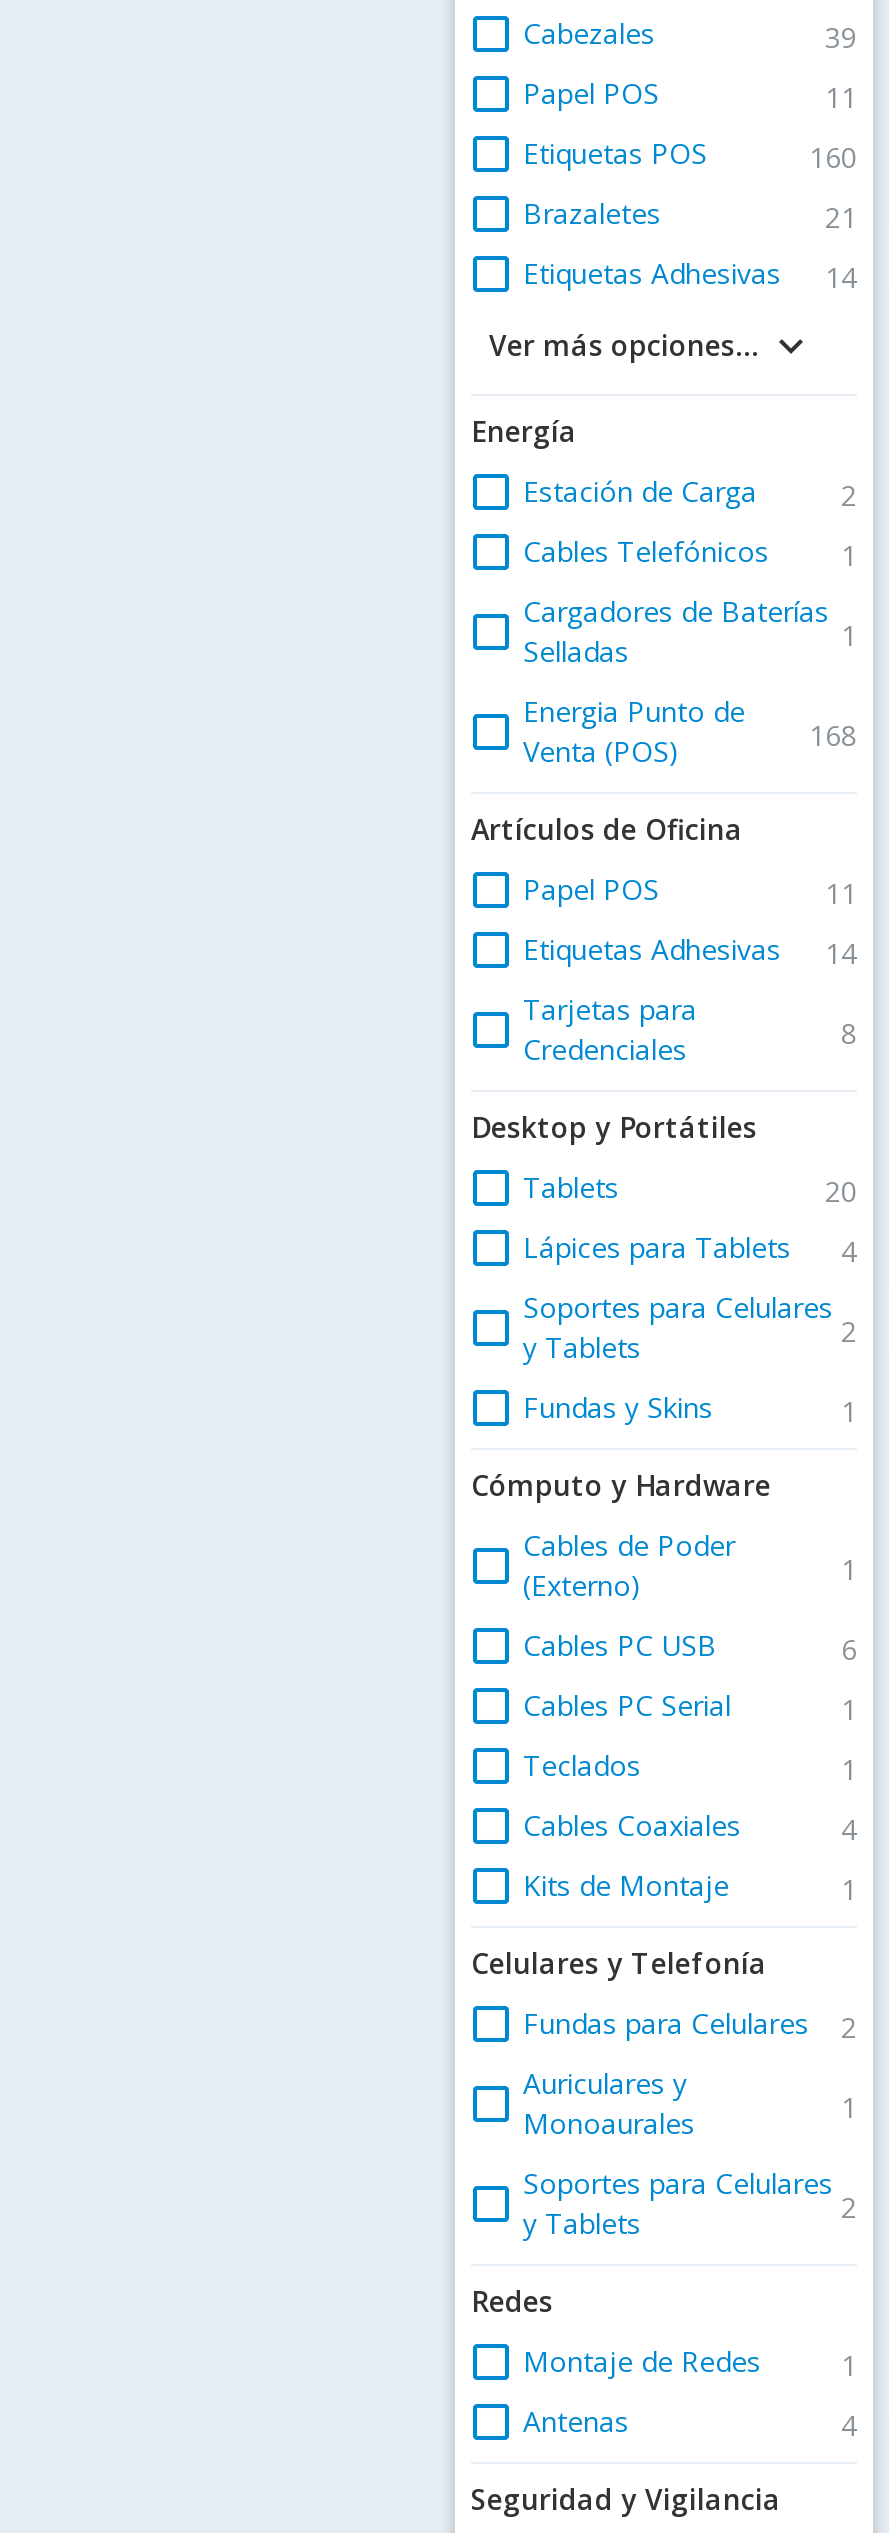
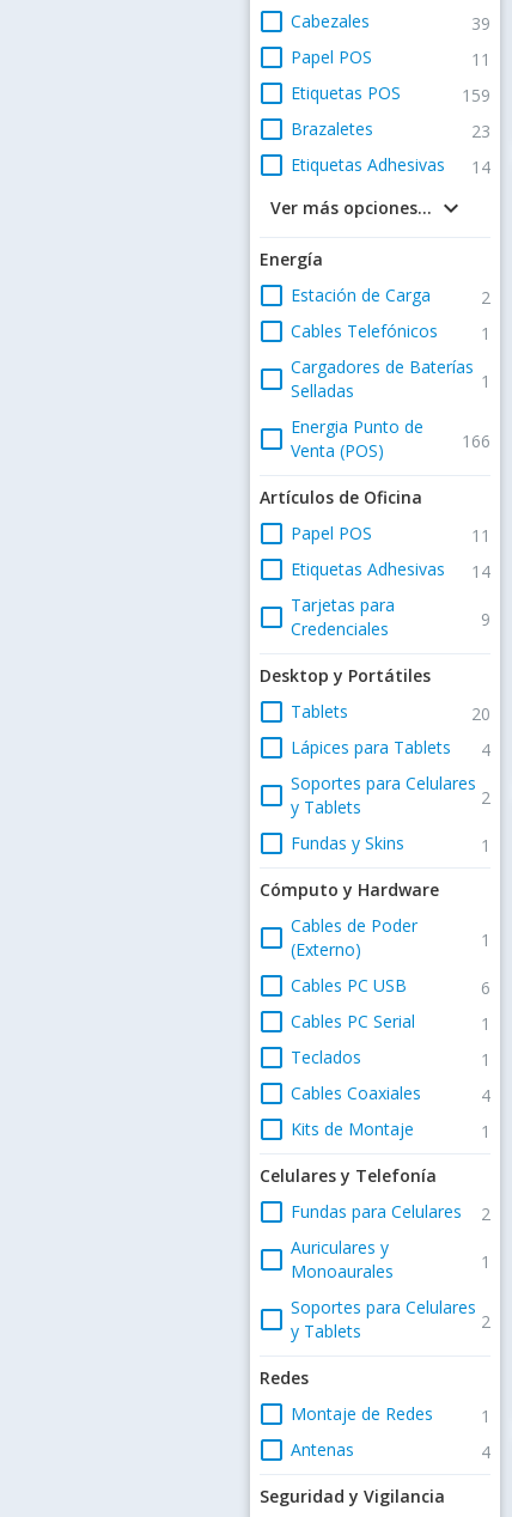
- 160
+ 159

- 21
+ 23

- 168
+ 166

- 8
+ 9
